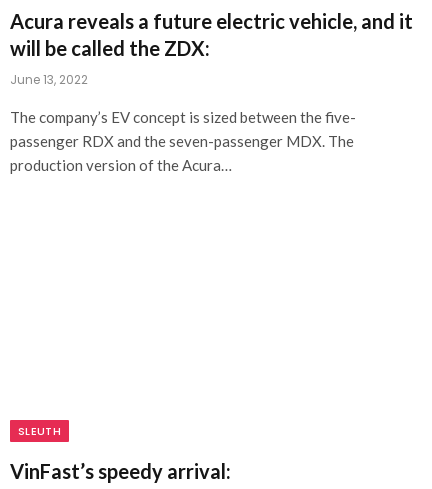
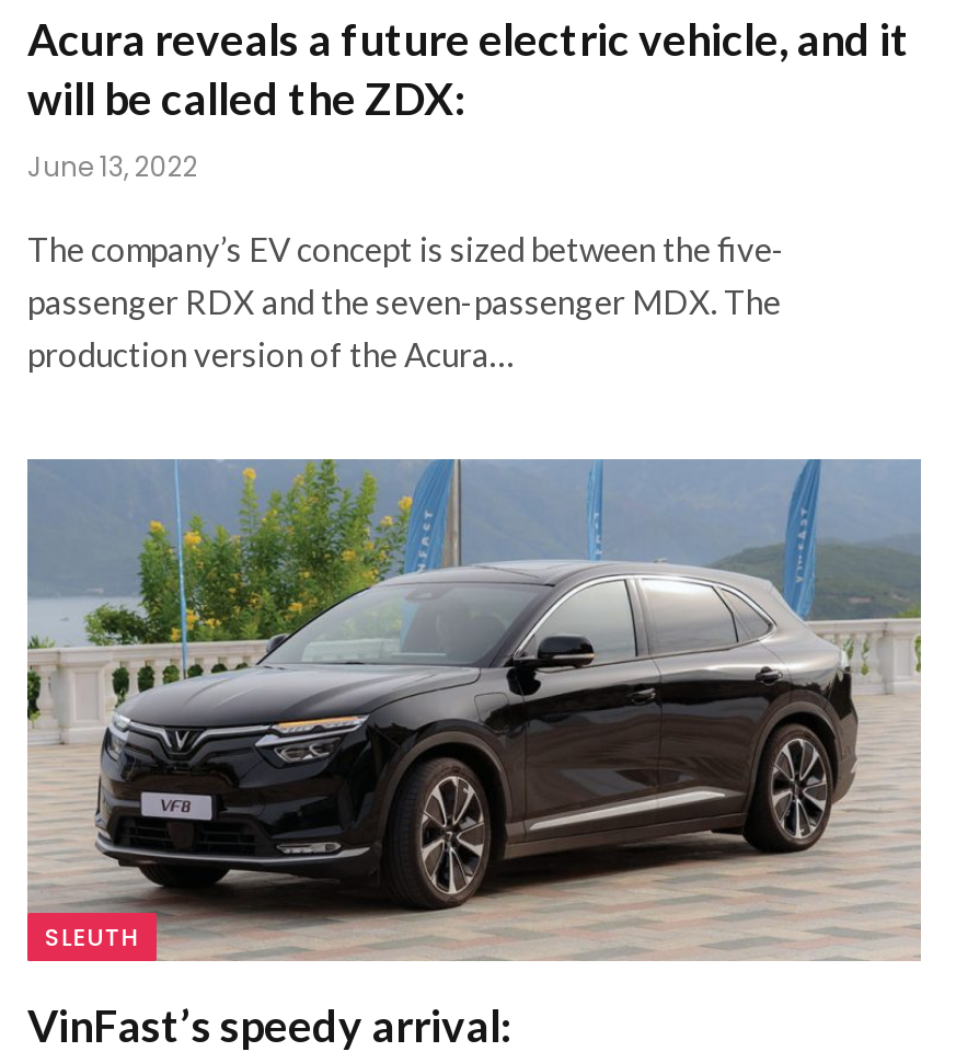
+ [image]
